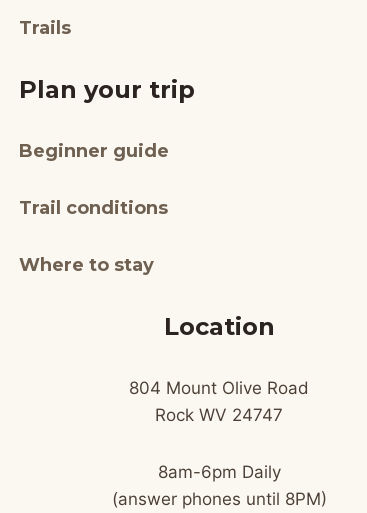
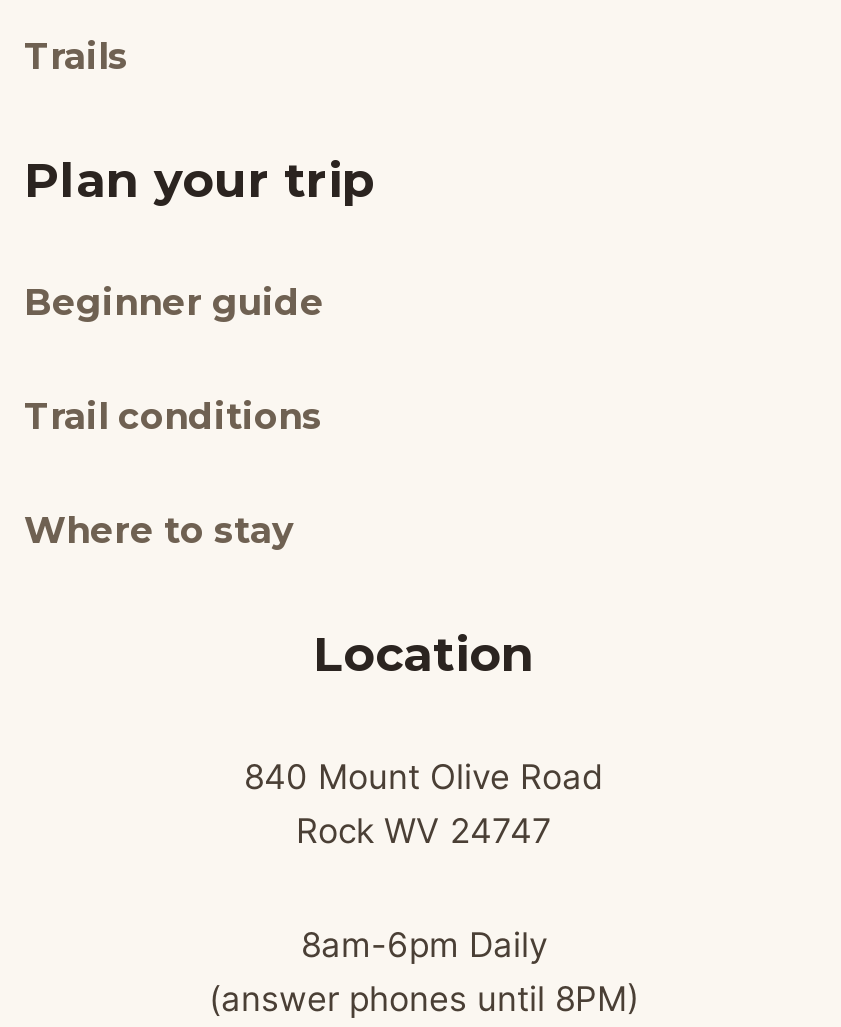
- 804 Mount Olive Road
+ 840 Mount Olive Road
